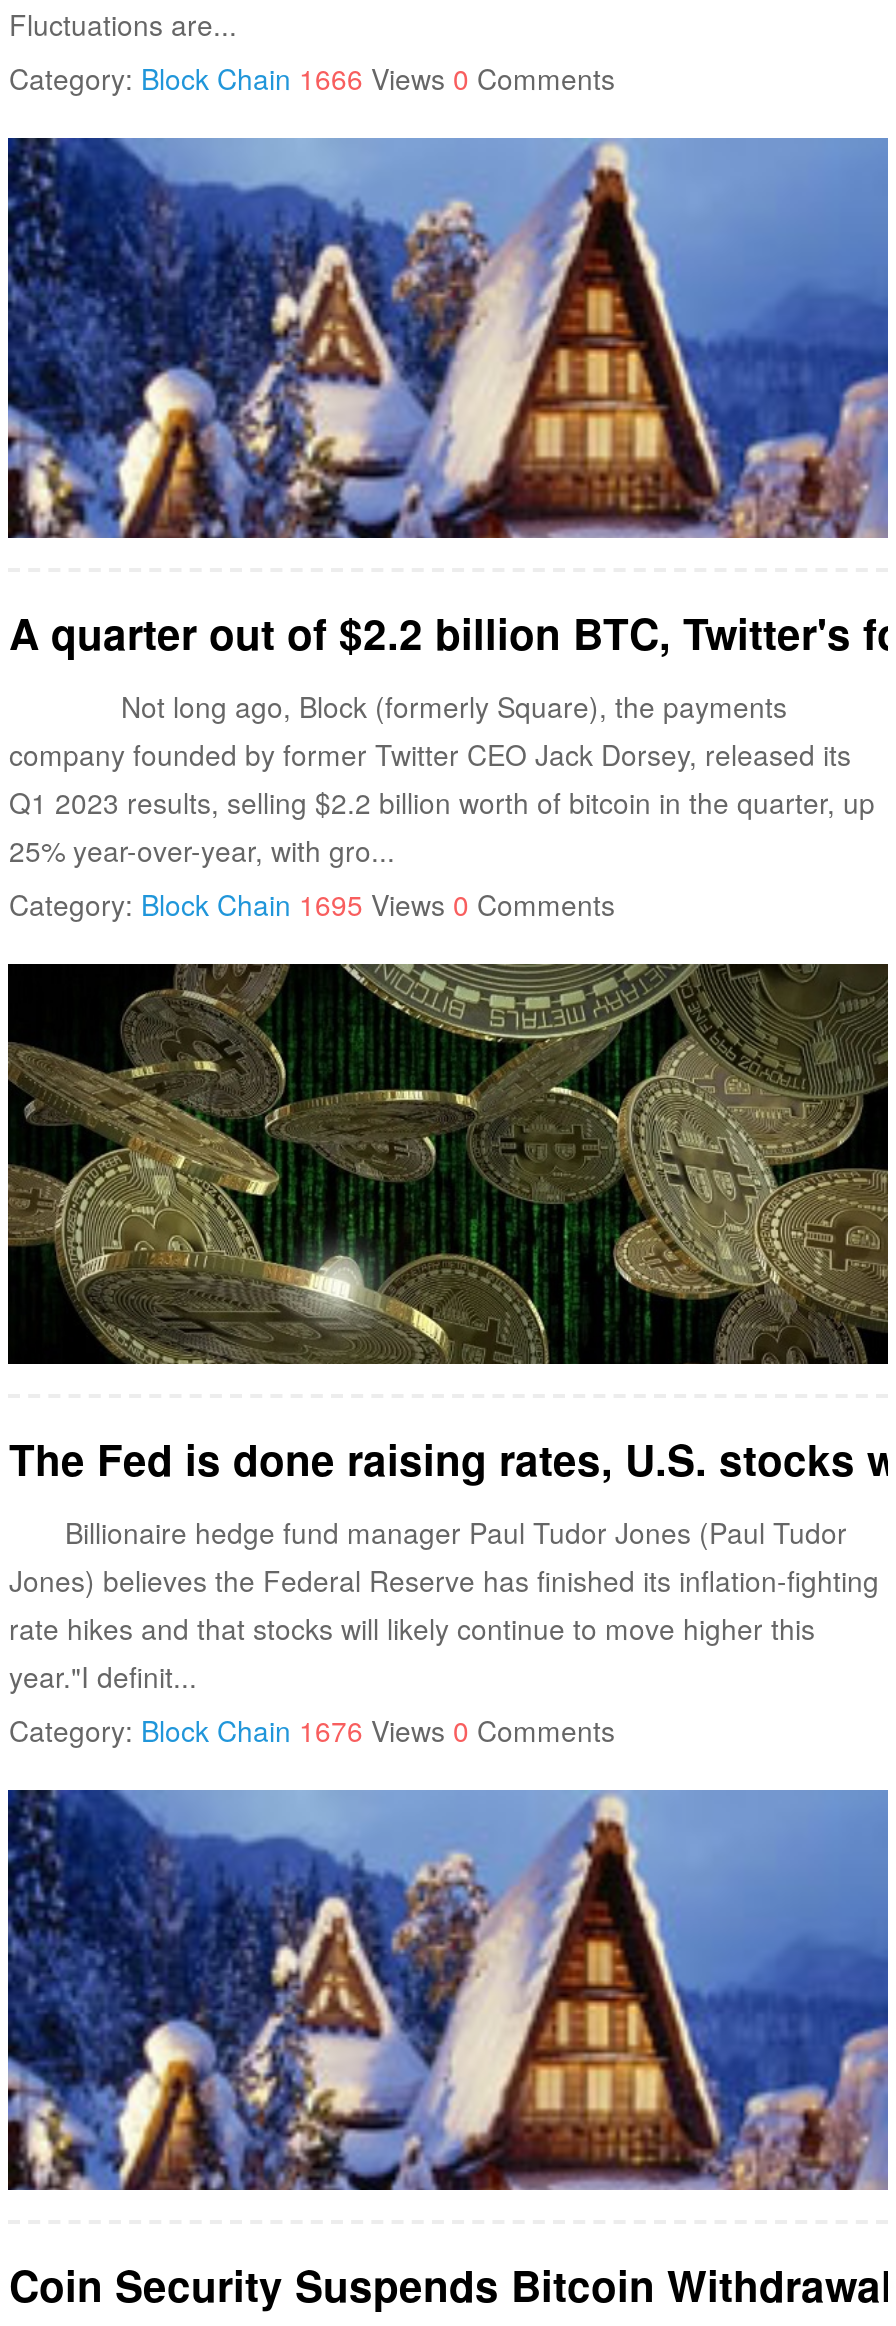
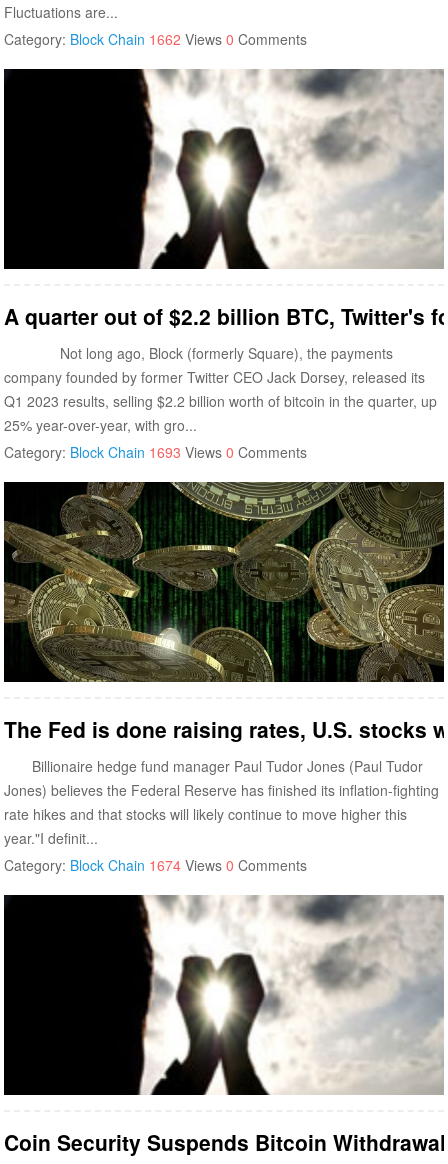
- Category: Block Chain 1666 Views 0 Comments
+ Category: Block Chain 1662 Views 0 Comments

- [image]
+ [image]

- Category: Block Chain 1695 Views 0 Comments
+ Category: Block Chain 1693 Views 0 Comments

- Category: Block Chain 1676 Views 0 Comments
+ Category: Block Chain 1674 Views 0 Comments

- [image]
+ [image]
